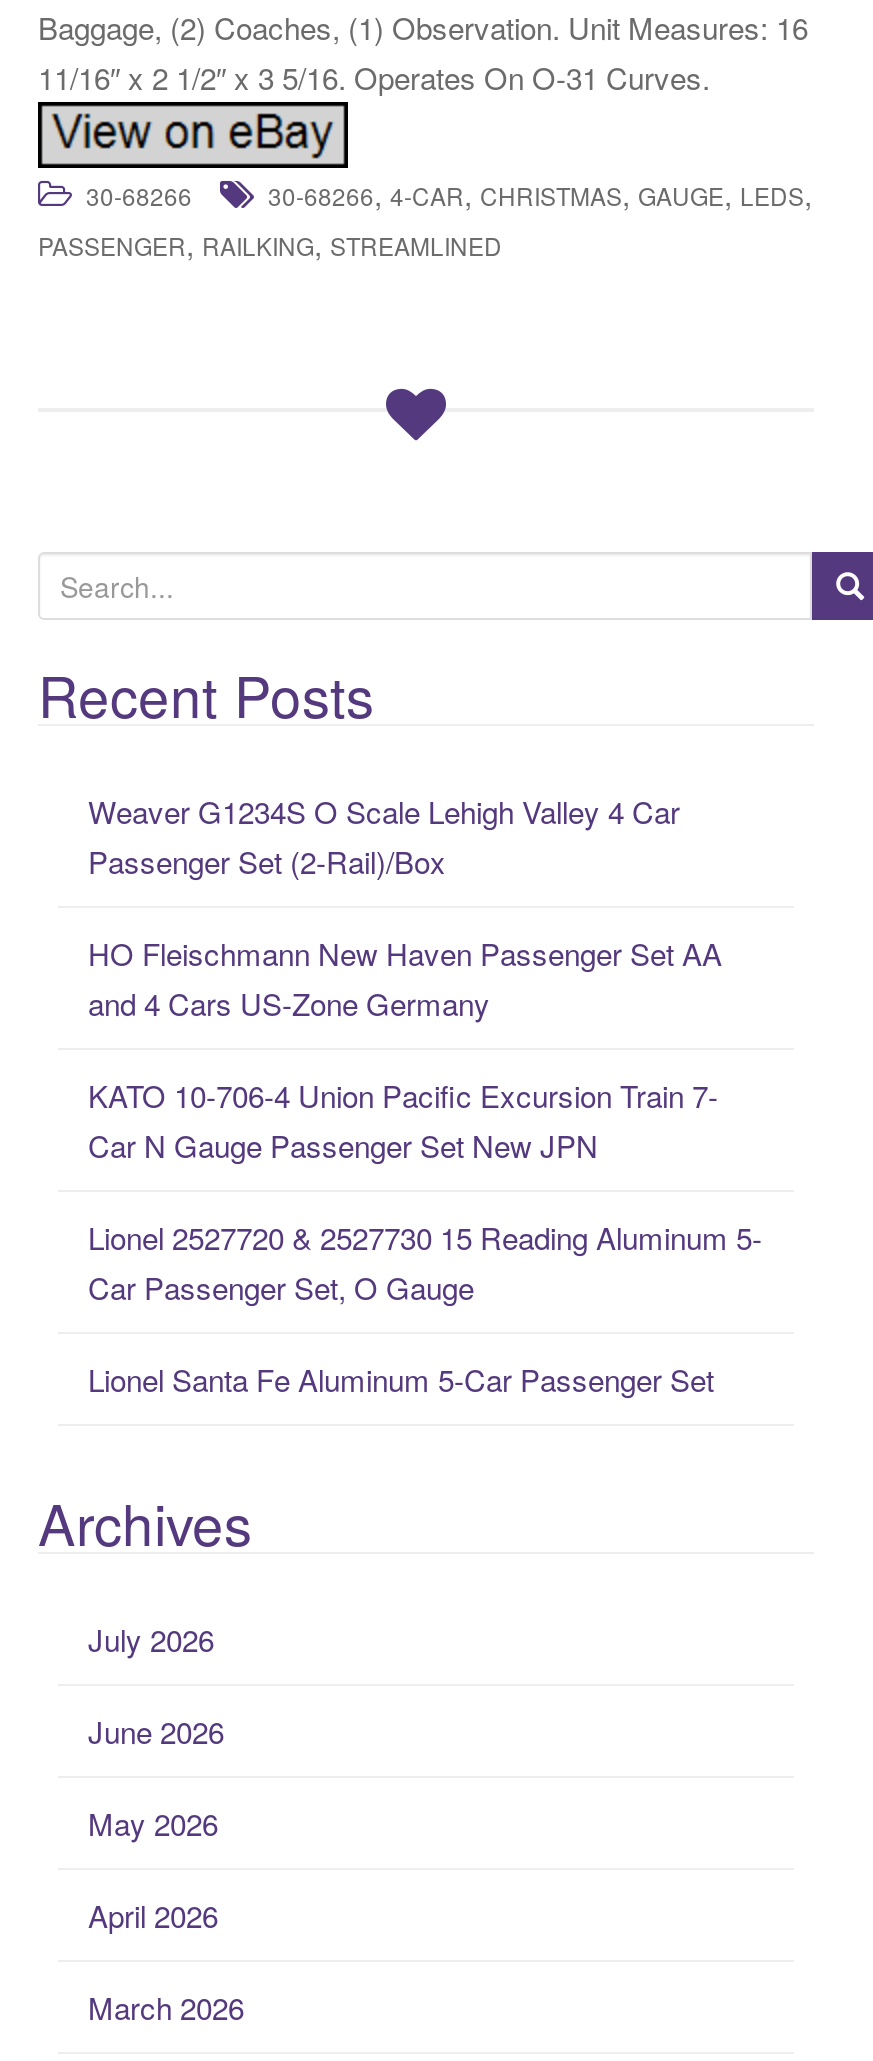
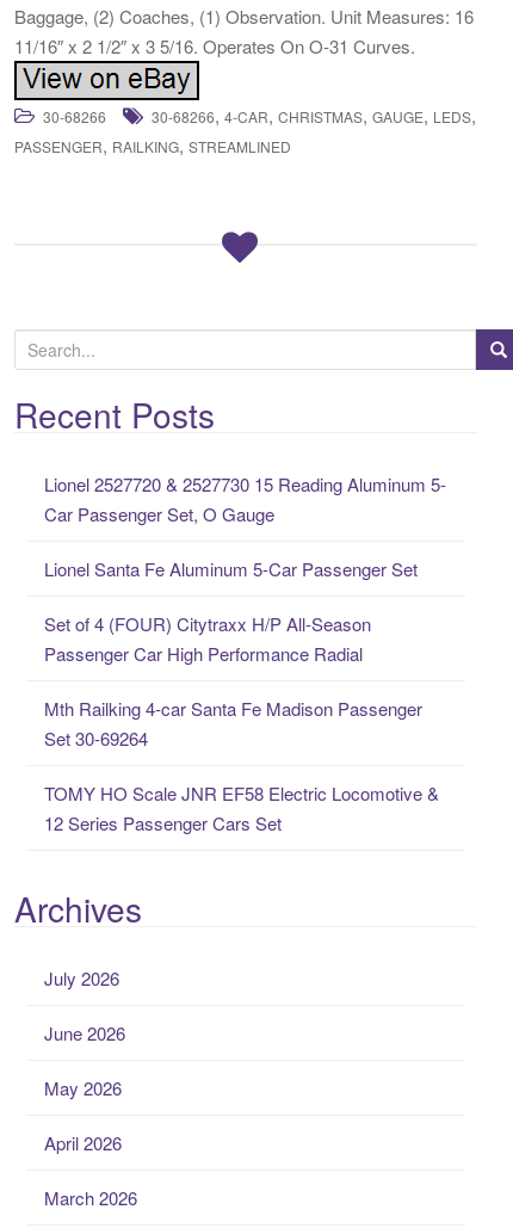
- Weaver G1234S O Scale Lehigh Valley 4 Car
- Passenger Set (2-Rail)/Box
- HO Fleischmann New Haven Passenger Set AA
- and 4 Cars US-Zone Germany
- KATO 10-706-4 Union Pacific Excursion Train 7-
- Car N Gauge Passenger Set New JPN

+ Set of 4 (FOUR) Citytraxx H/P All-Season
+ Passenger Car High Performance Radial
+ Mth Railking 4-car Santa Fe Madison Passenger
+ Set 30-69264
+ TOMY HO Scale JNR EF58 Electric Locomotive &
+ 12 Series Passenger Cars Set

moved up: Lionel 2527720 & 2527730 15 Reading Aluminum 5- | Car Passenger Set, O Gauge | Lionel Santa Fe Aluminum 5-Car Passenger Set
